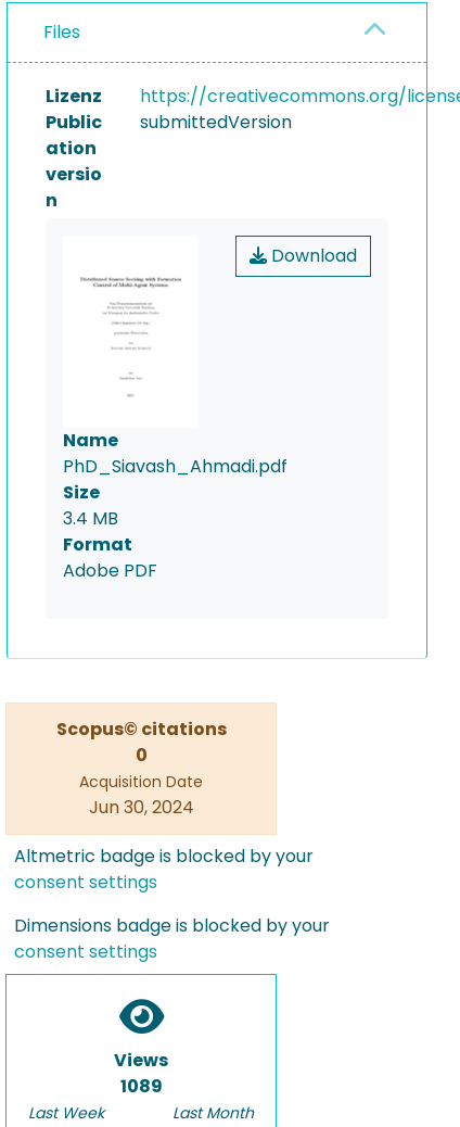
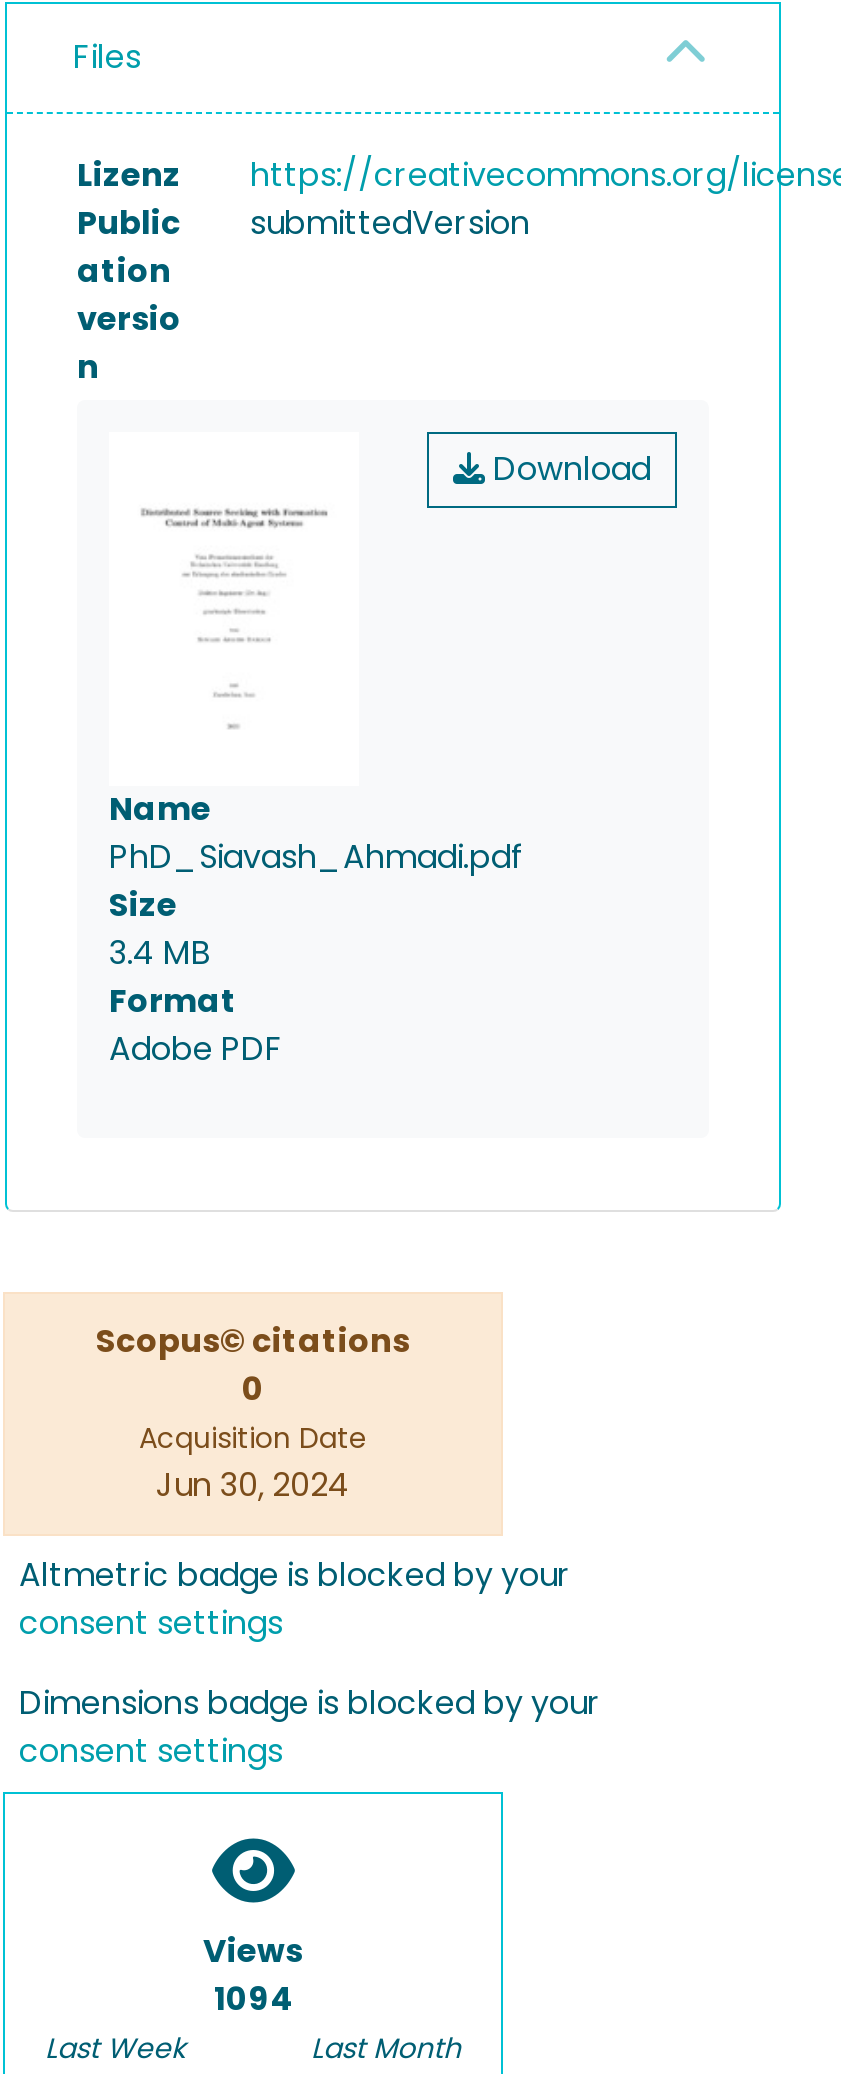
- 1089
+ 1094
